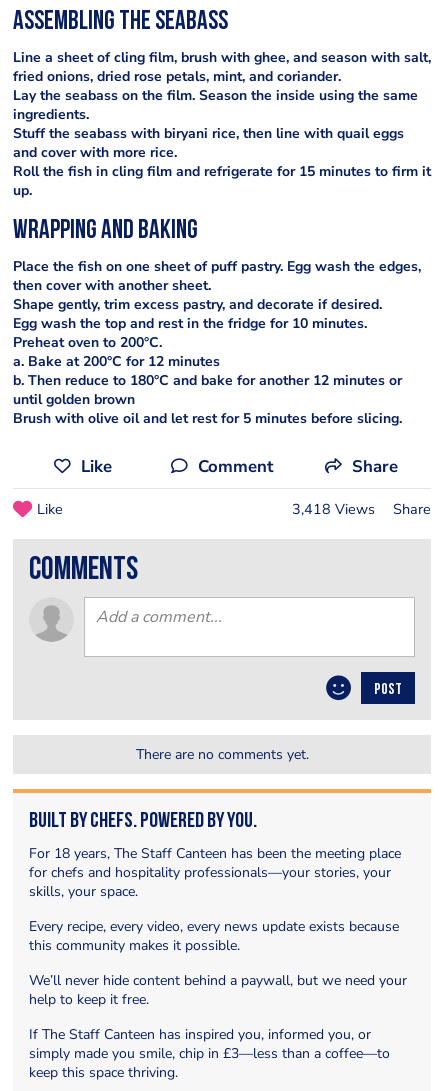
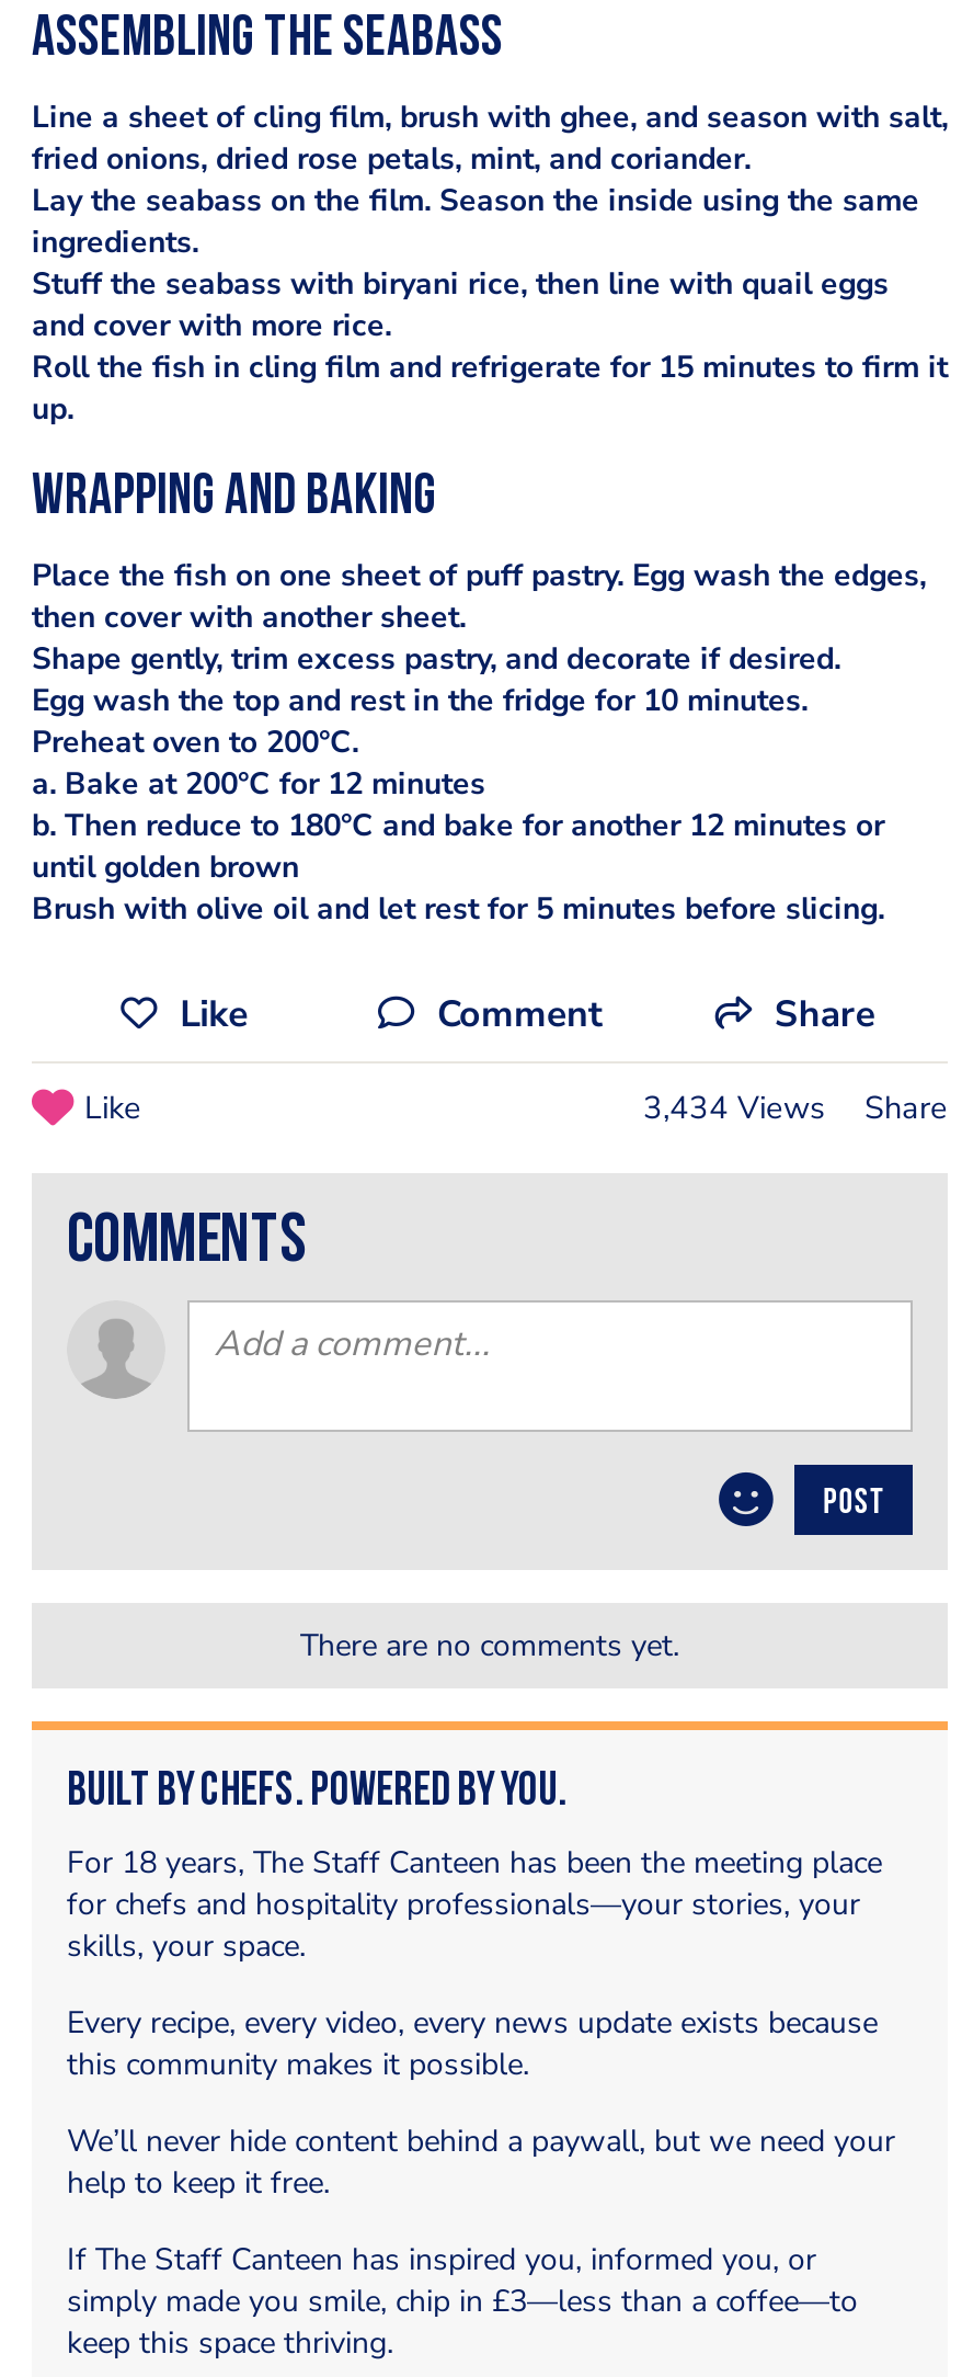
- 3,418 Views Share
+ 3,434 Views Share
